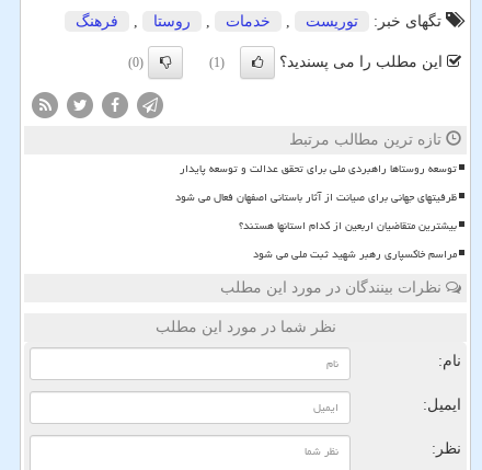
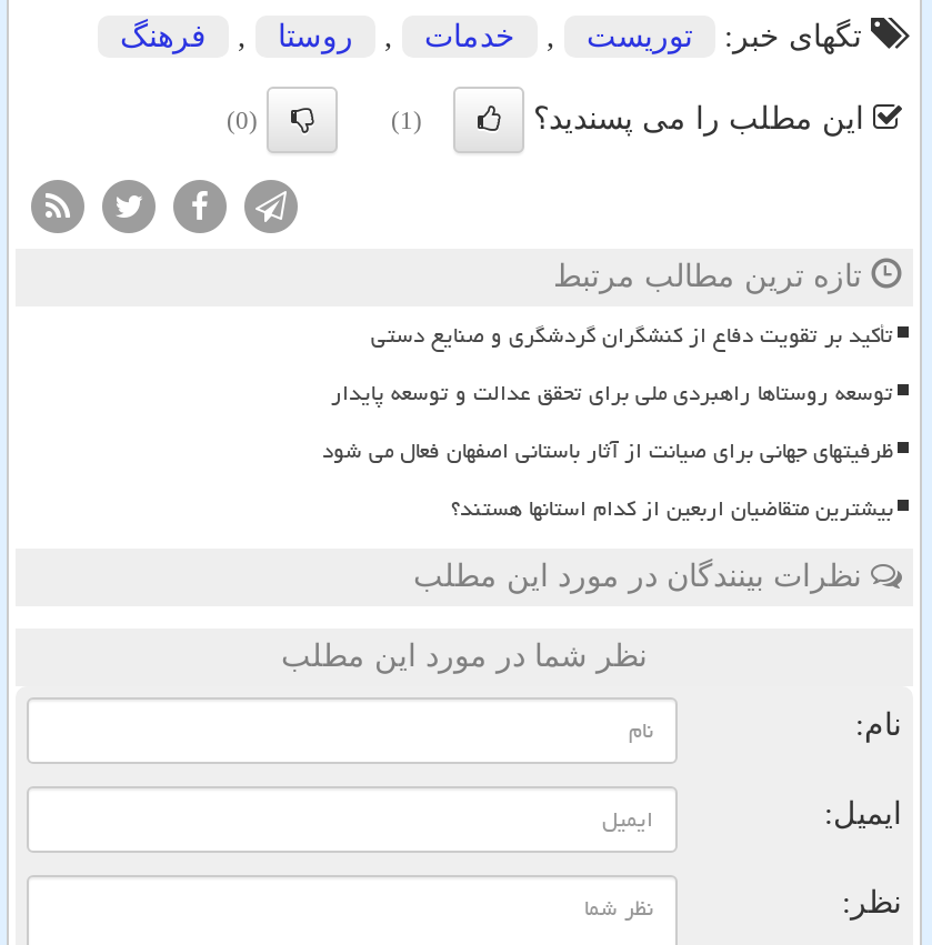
+ تأکید بر تقویت دفاع از کنشگران گردشگری و صنایع دستی

moved down: توسعه روستاها راهبردی ملی برای تحقق عدالت و توسعه پایدار | ظرفیتهای جهانی برای صیانت از آثار باستانی اصفهان فعال می شود | بیشترین متقاضیان اربعین از کدام استانها هستند؟

- مراسم خاکسپاری رهبر شهید ثبت ملی می شود
